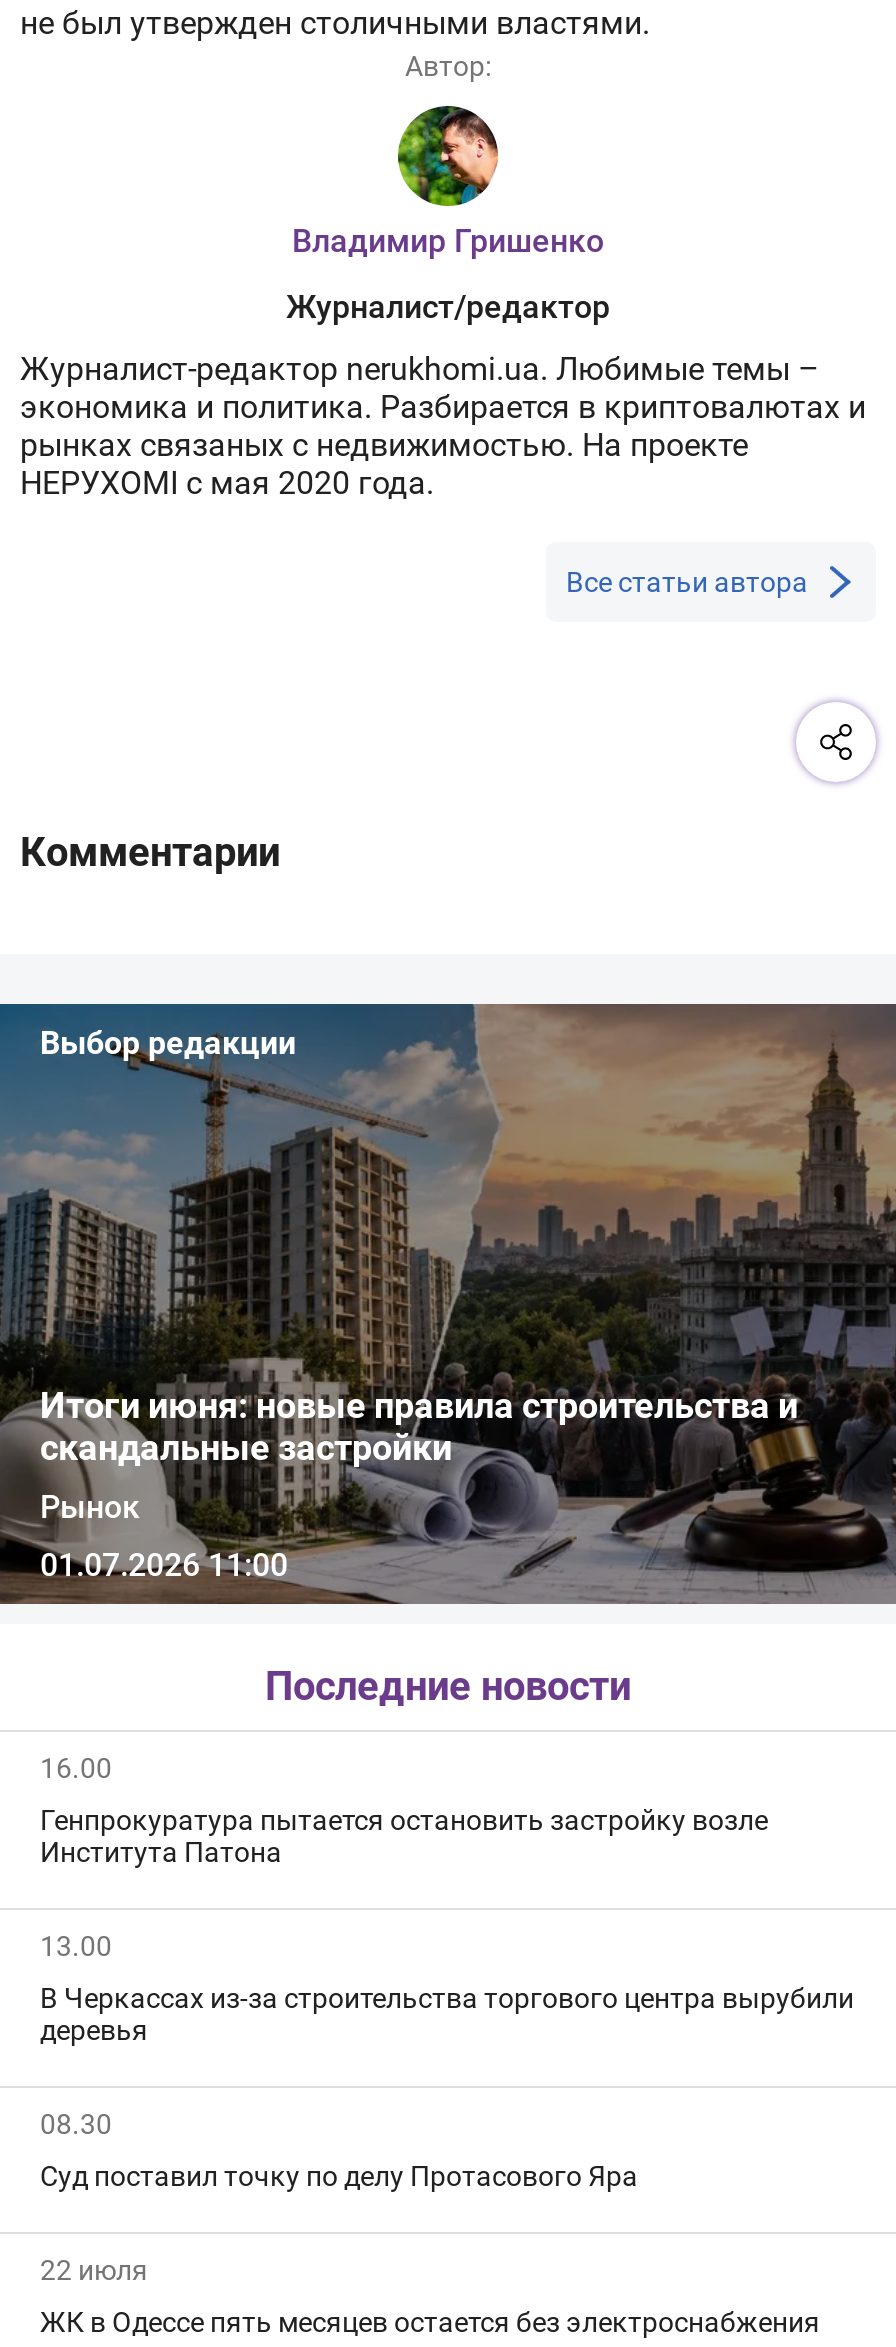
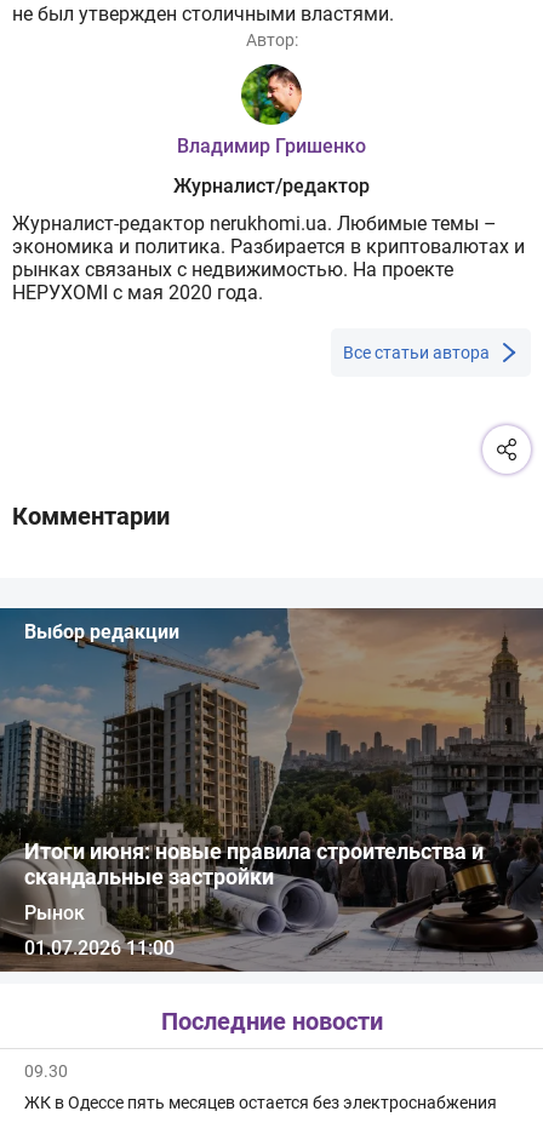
- 16.00
- Генпрокуратура пытается остановить застройку возле
- Института Патона
- 13.00
- В Черкассах из-за строительства торгового центра вырубили
- деревья
- 08.30
- Суд поставил точку по делу Протасового Яра
- 22 июля
+ 09.30
